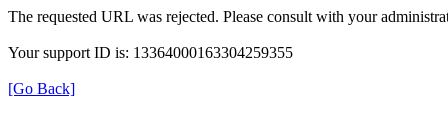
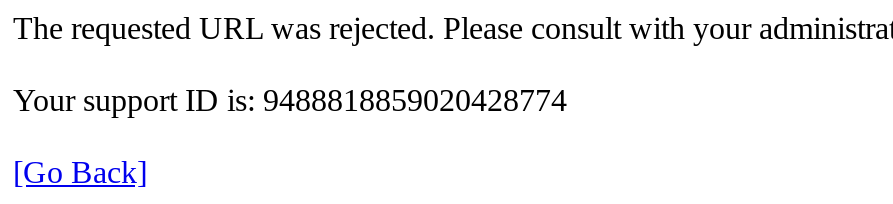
- Your support ID is: 13364000163304259355
+ Your support ID is: 9488818859020428774
